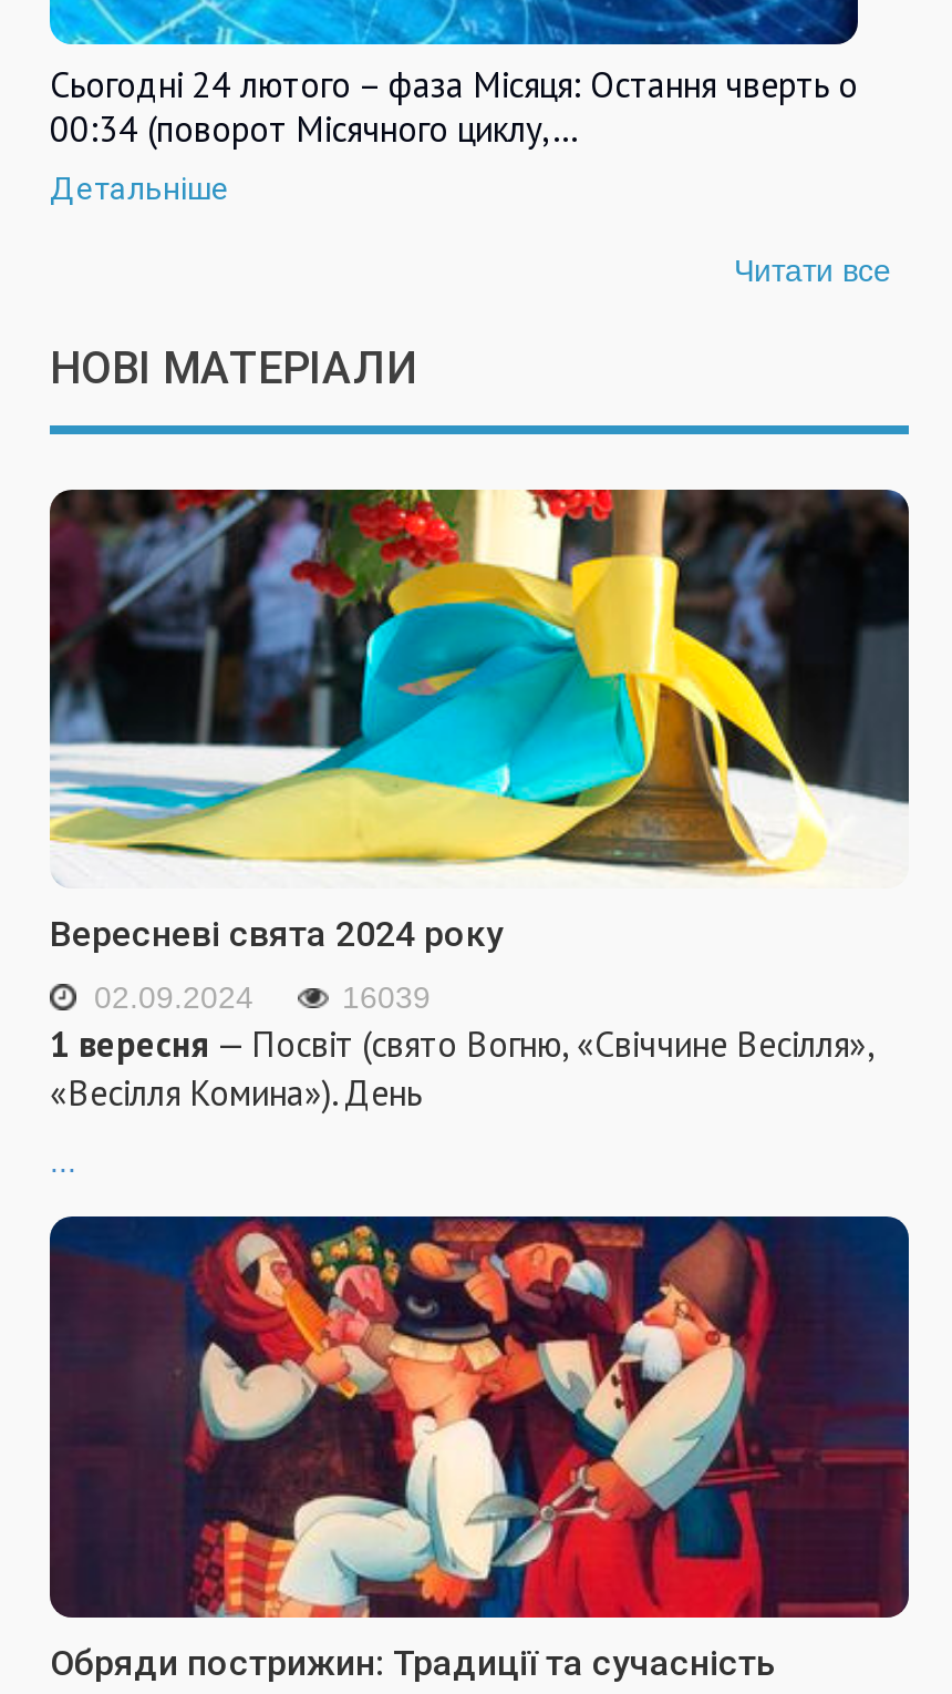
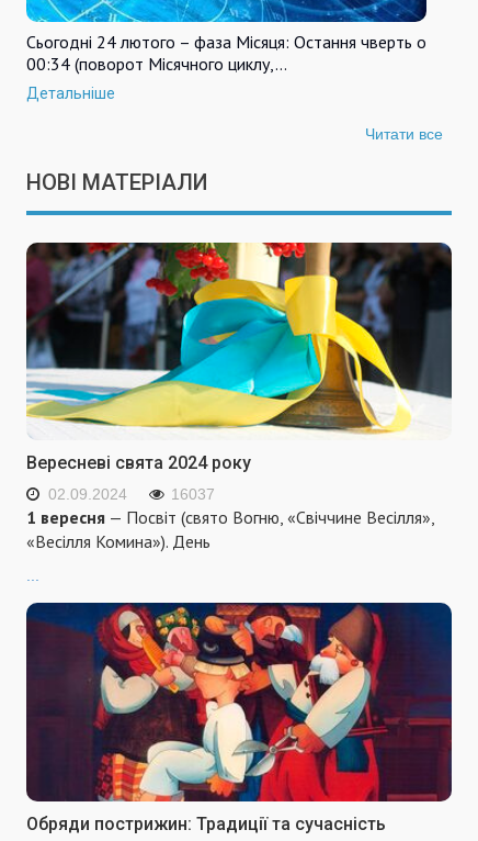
- 16039
+ 16037
